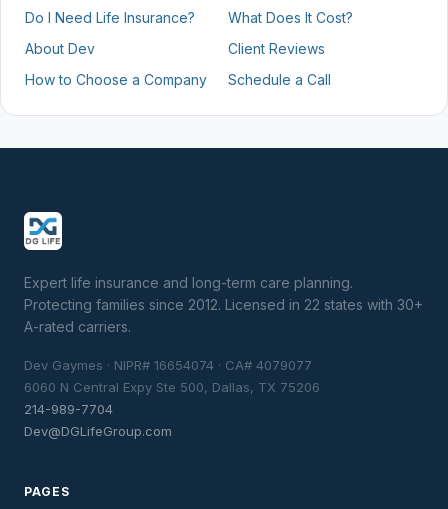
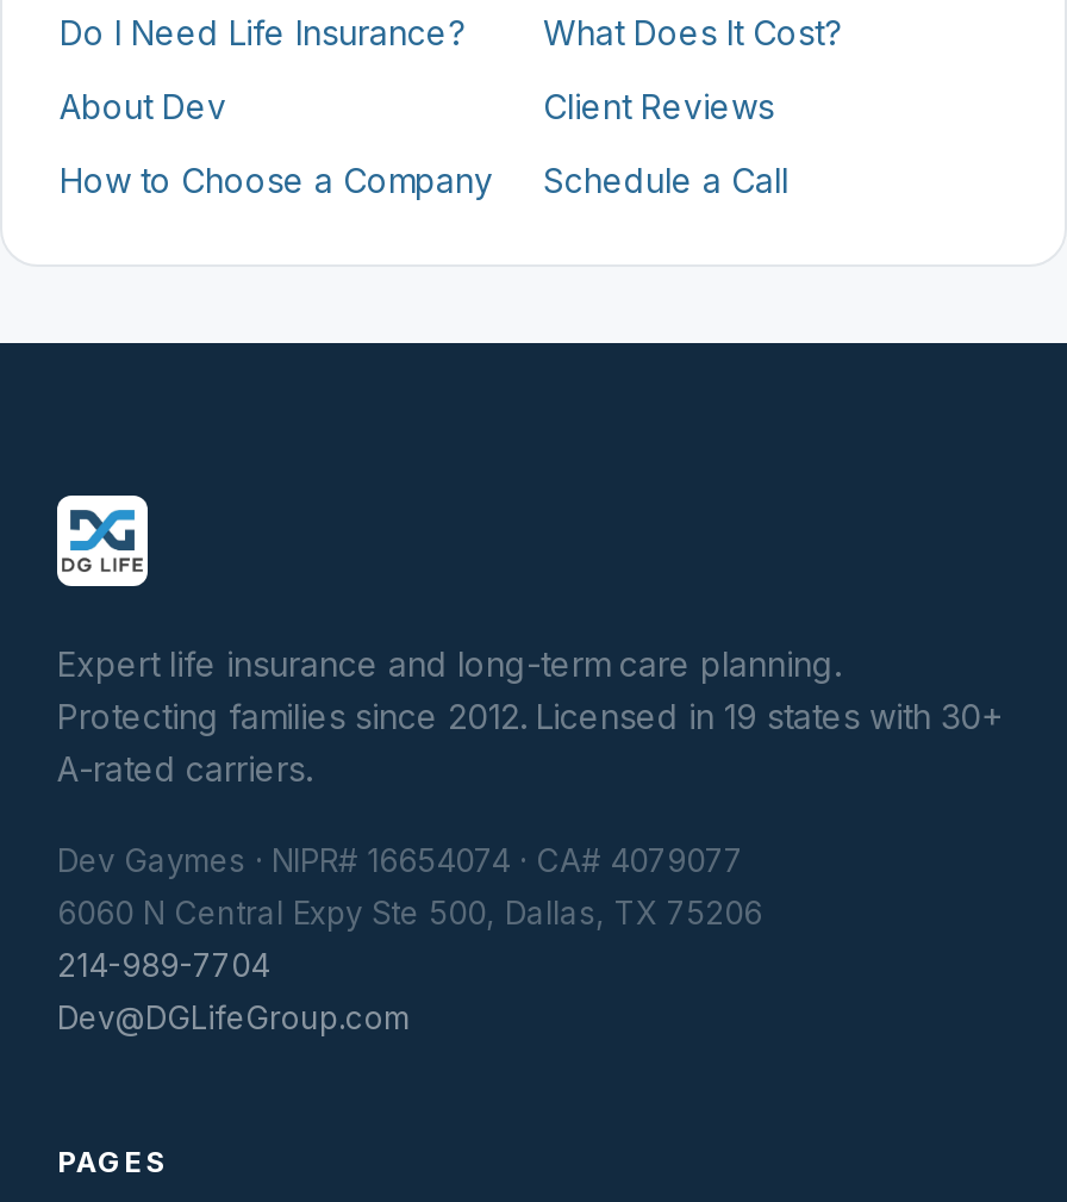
- Protecting families since 2012. Licensed in 22 states with 30+
+ Protecting families since 2012. Licensed in 19 states with 30+
